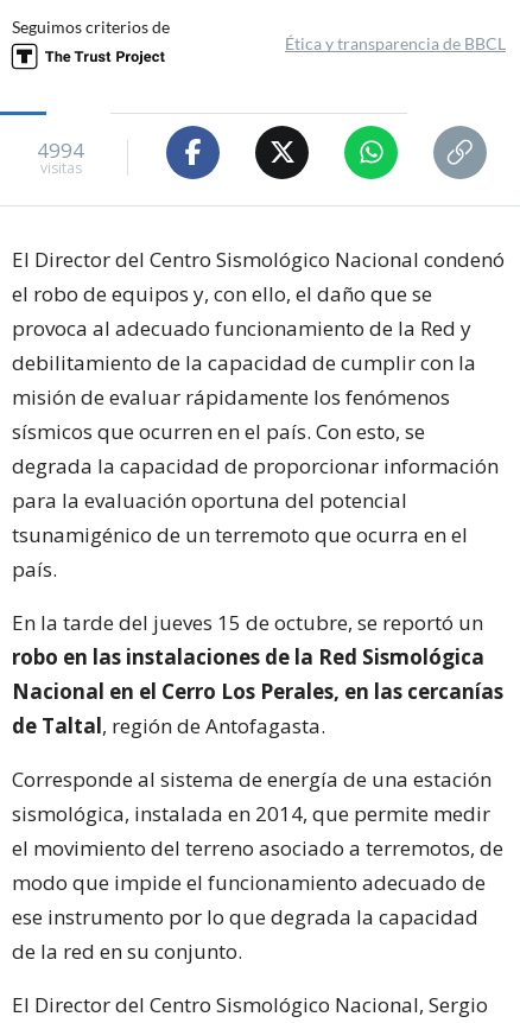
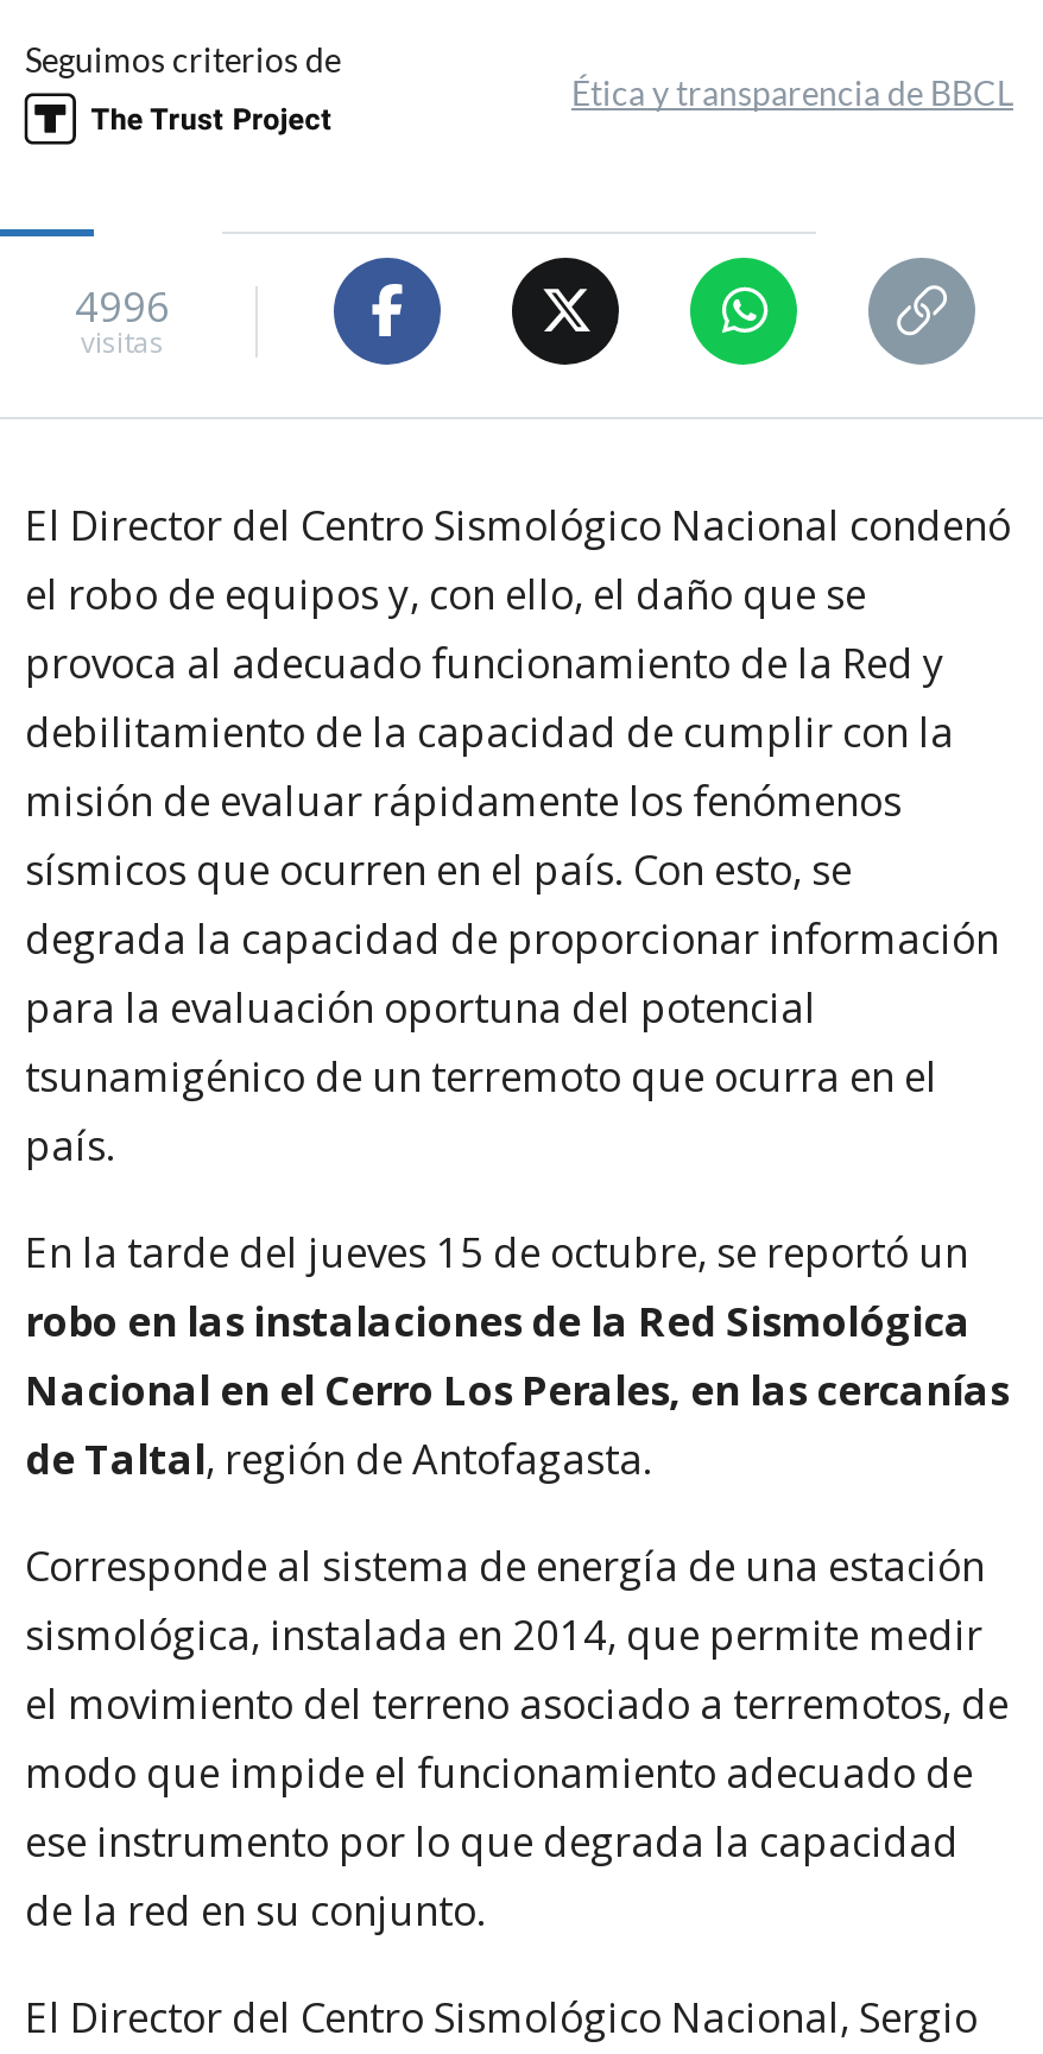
- 4994
+ 4996
